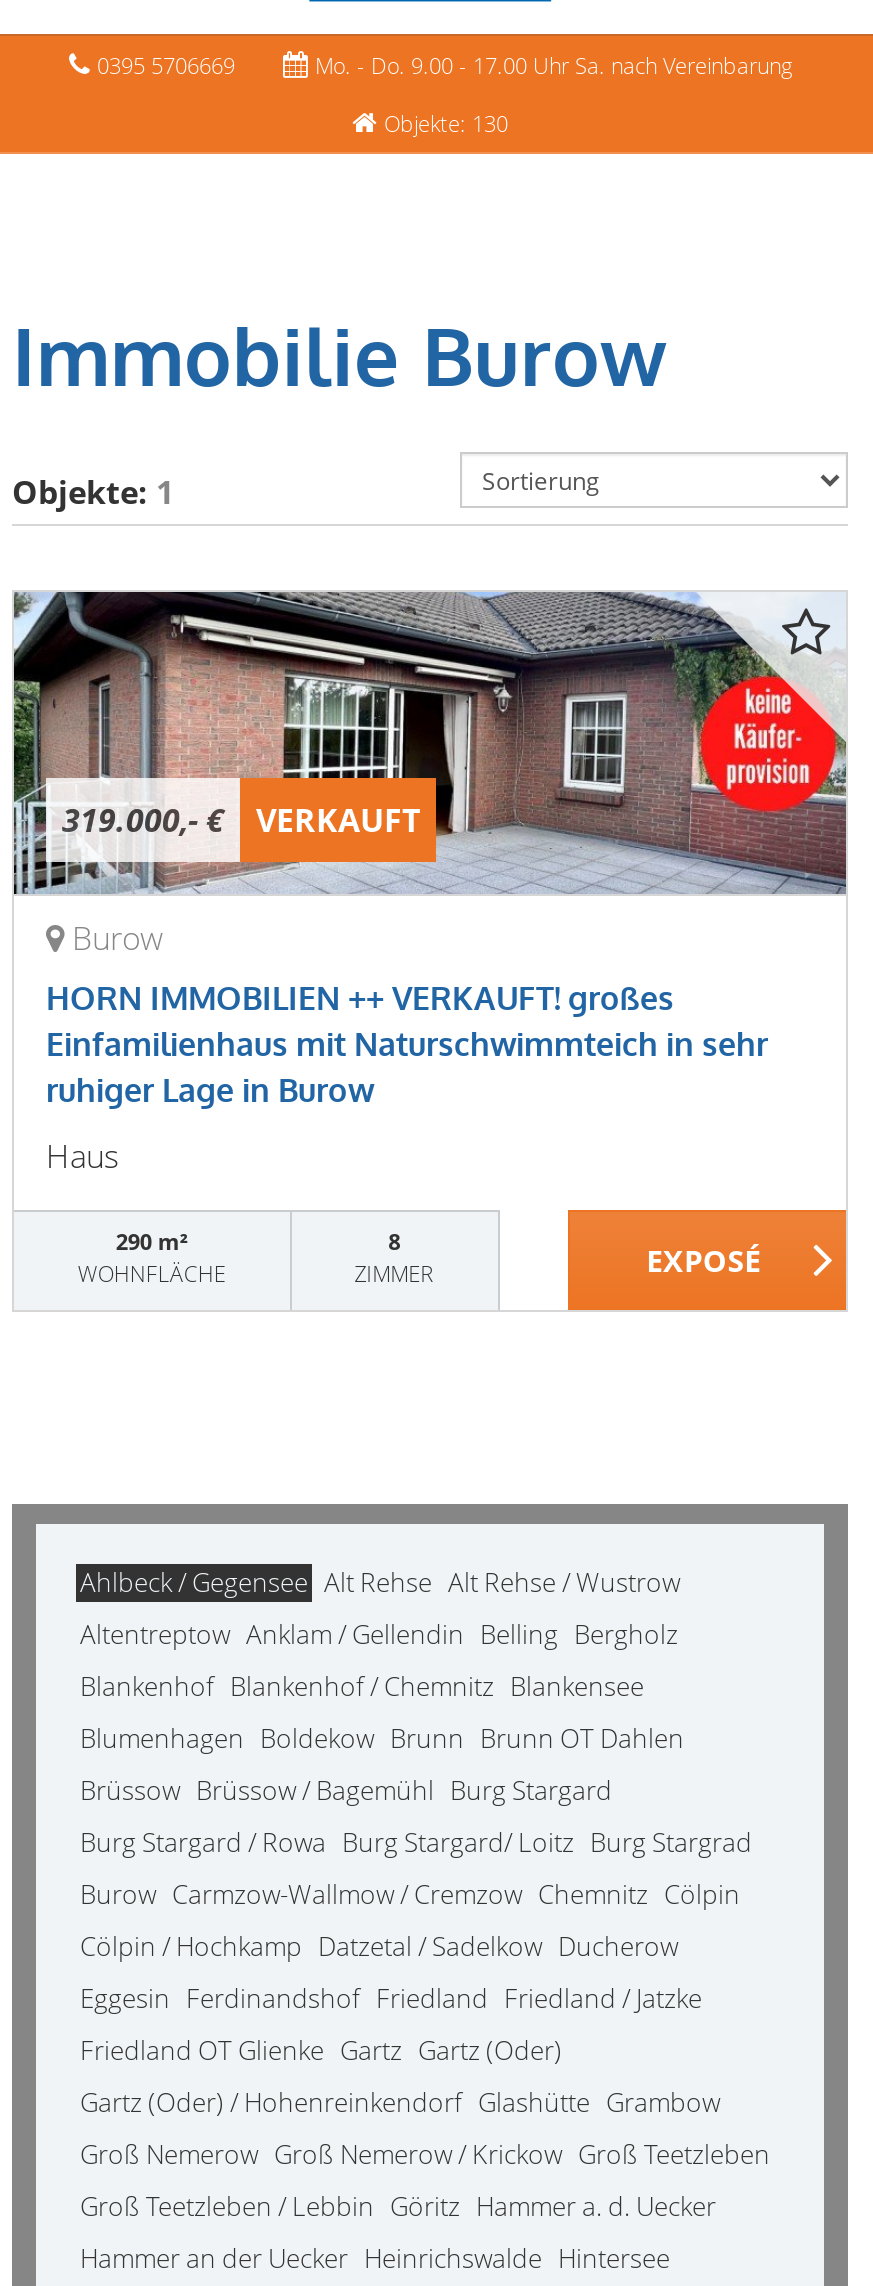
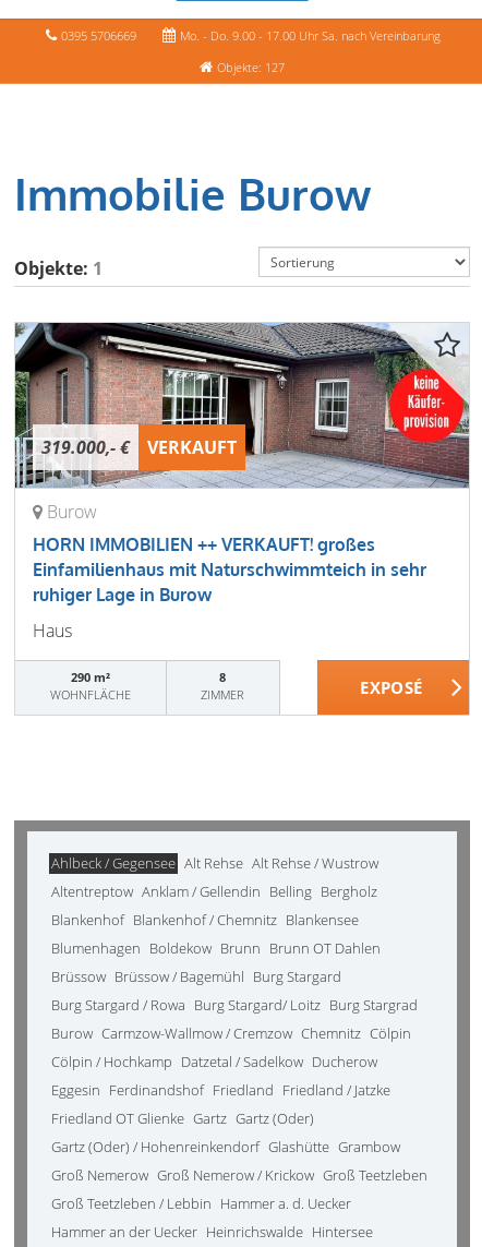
- Objekte: 130
+ Objekte: 127

- Groß Teetzleben / Lebbin Göritz Hammer a. d. Uecker
+ Groß Teetzleben / Lebbin Hammer a. d. Uecker
